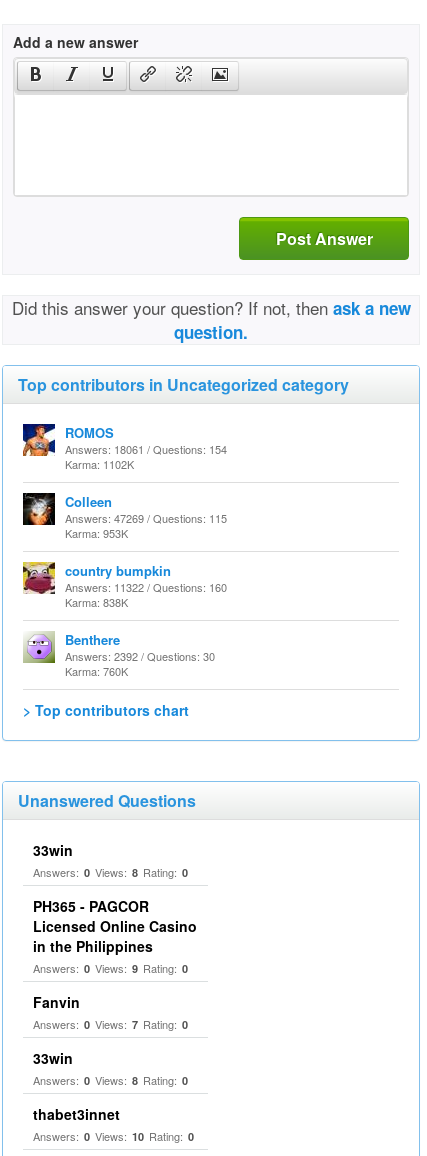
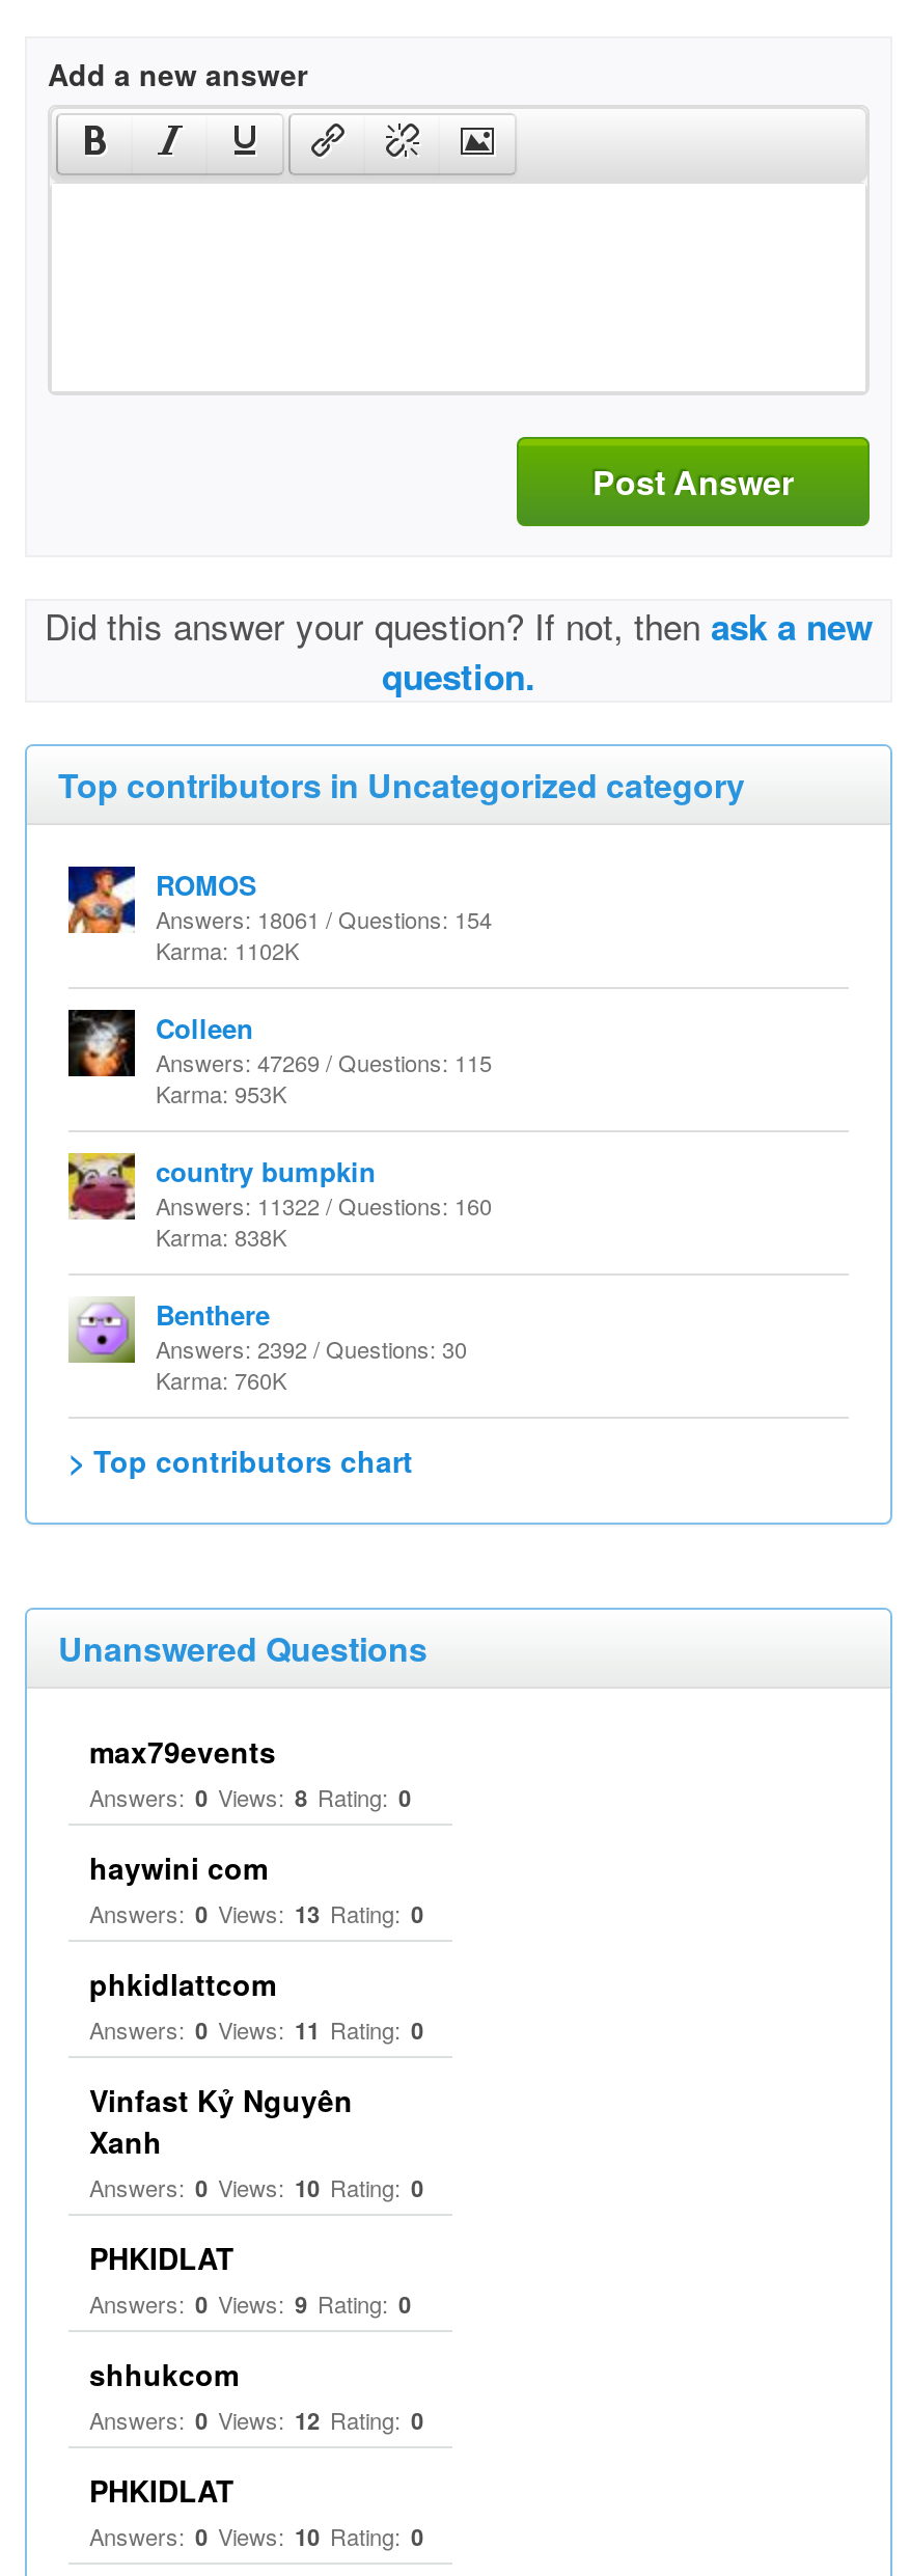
- 33win
+ max79events

- PH365 - PAGCOR
- Licensed Online Casino
- in the Philippines
+ haywini com
+ Answers: 0 Views: 13 Rating: 0
+ phkidlattcom
+ Answers: 0 Views: 11 Rating: 0
+ Vinfast Kỷ Nguyên
+ Xanh
+ Answers: 0 Views: 10 Rating: 0
+ PHKIDLAT

moved down: Answers: 0 Views: 9 Rating: 0

- Fanvin
- Answers: 0 Views: 7 Rating: 0
- 33win
- Answers: 0 Views: 8 Rating: 0
- thabet3innet
+ shhukcom
+ Answers: 0 Views: 12 Rating: 0
+ PHKIDLAT
